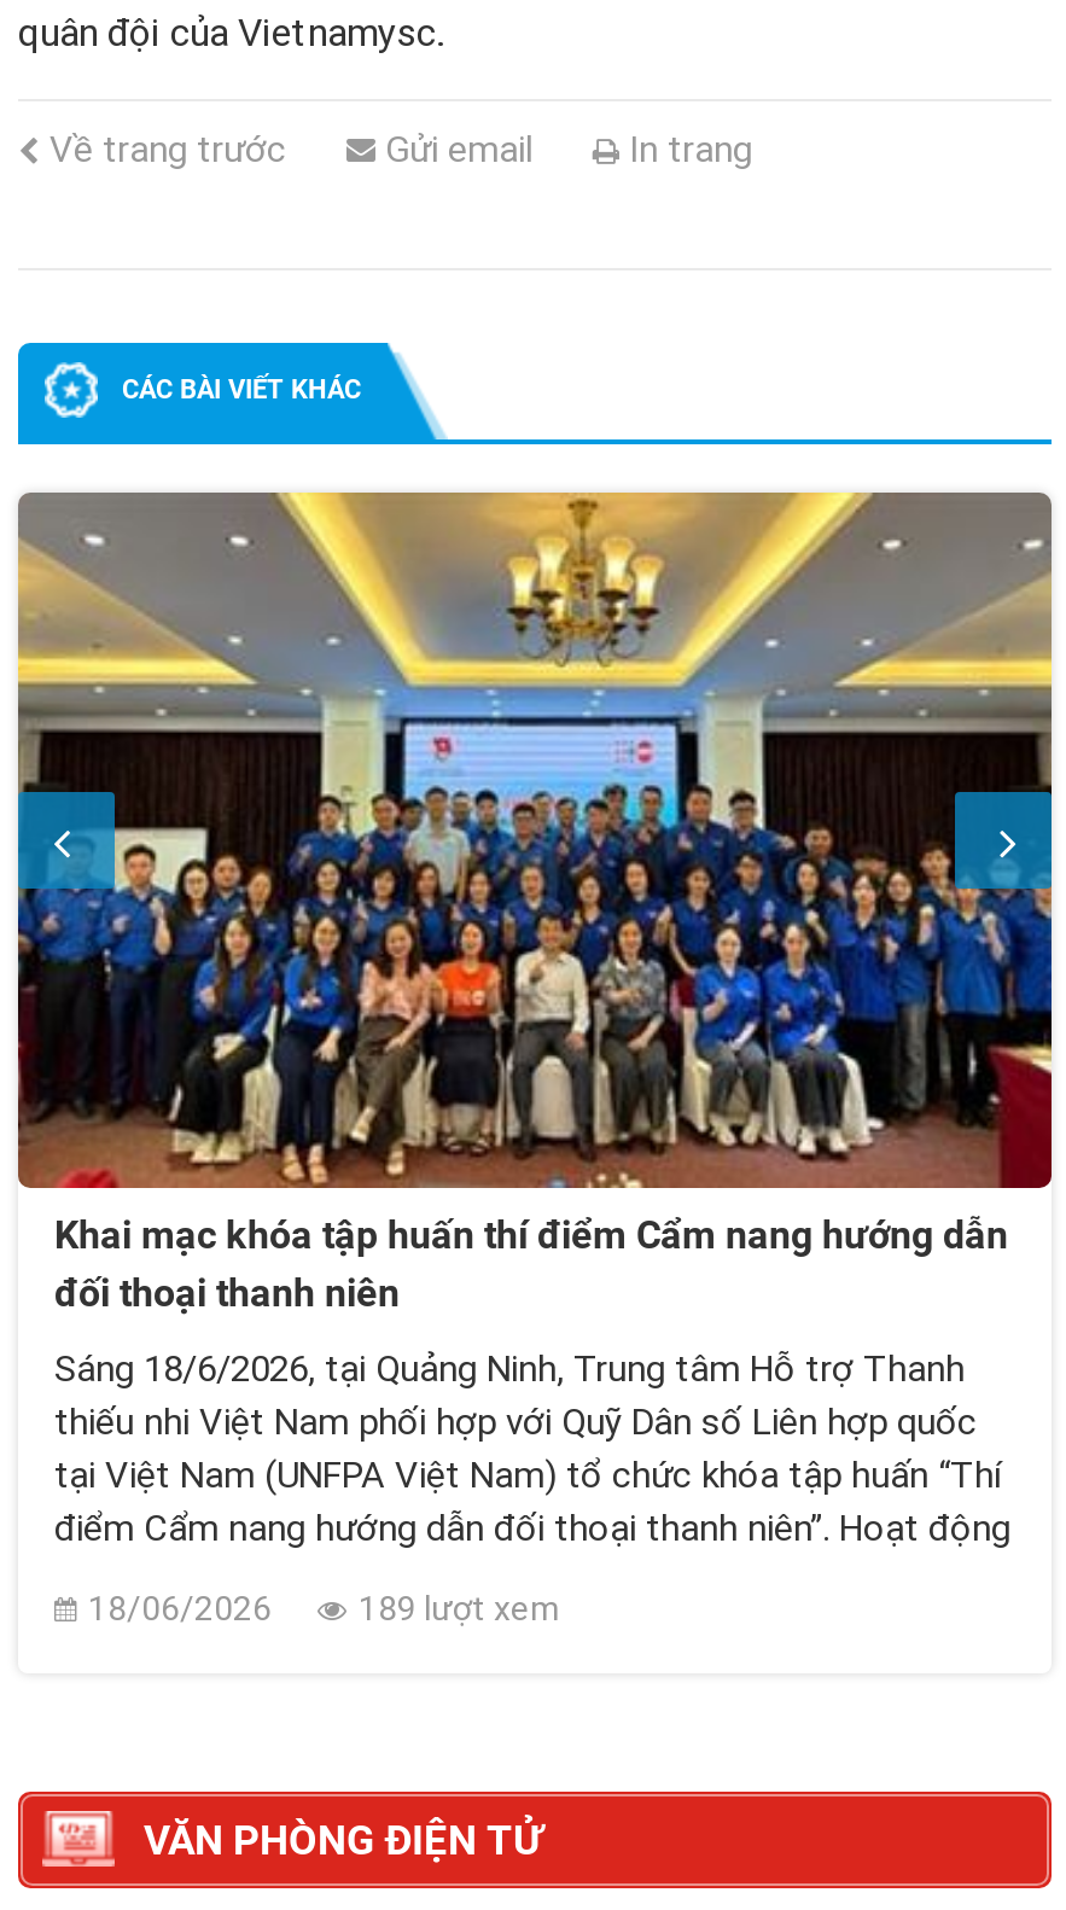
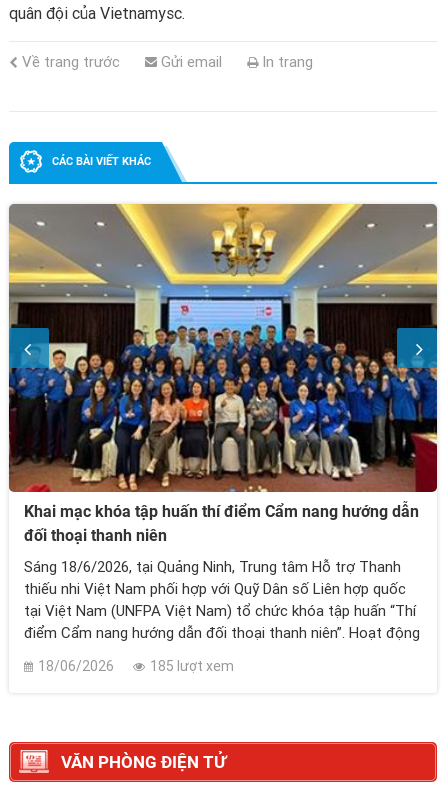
- 189 lượt xem
+ 185 lượt xem
